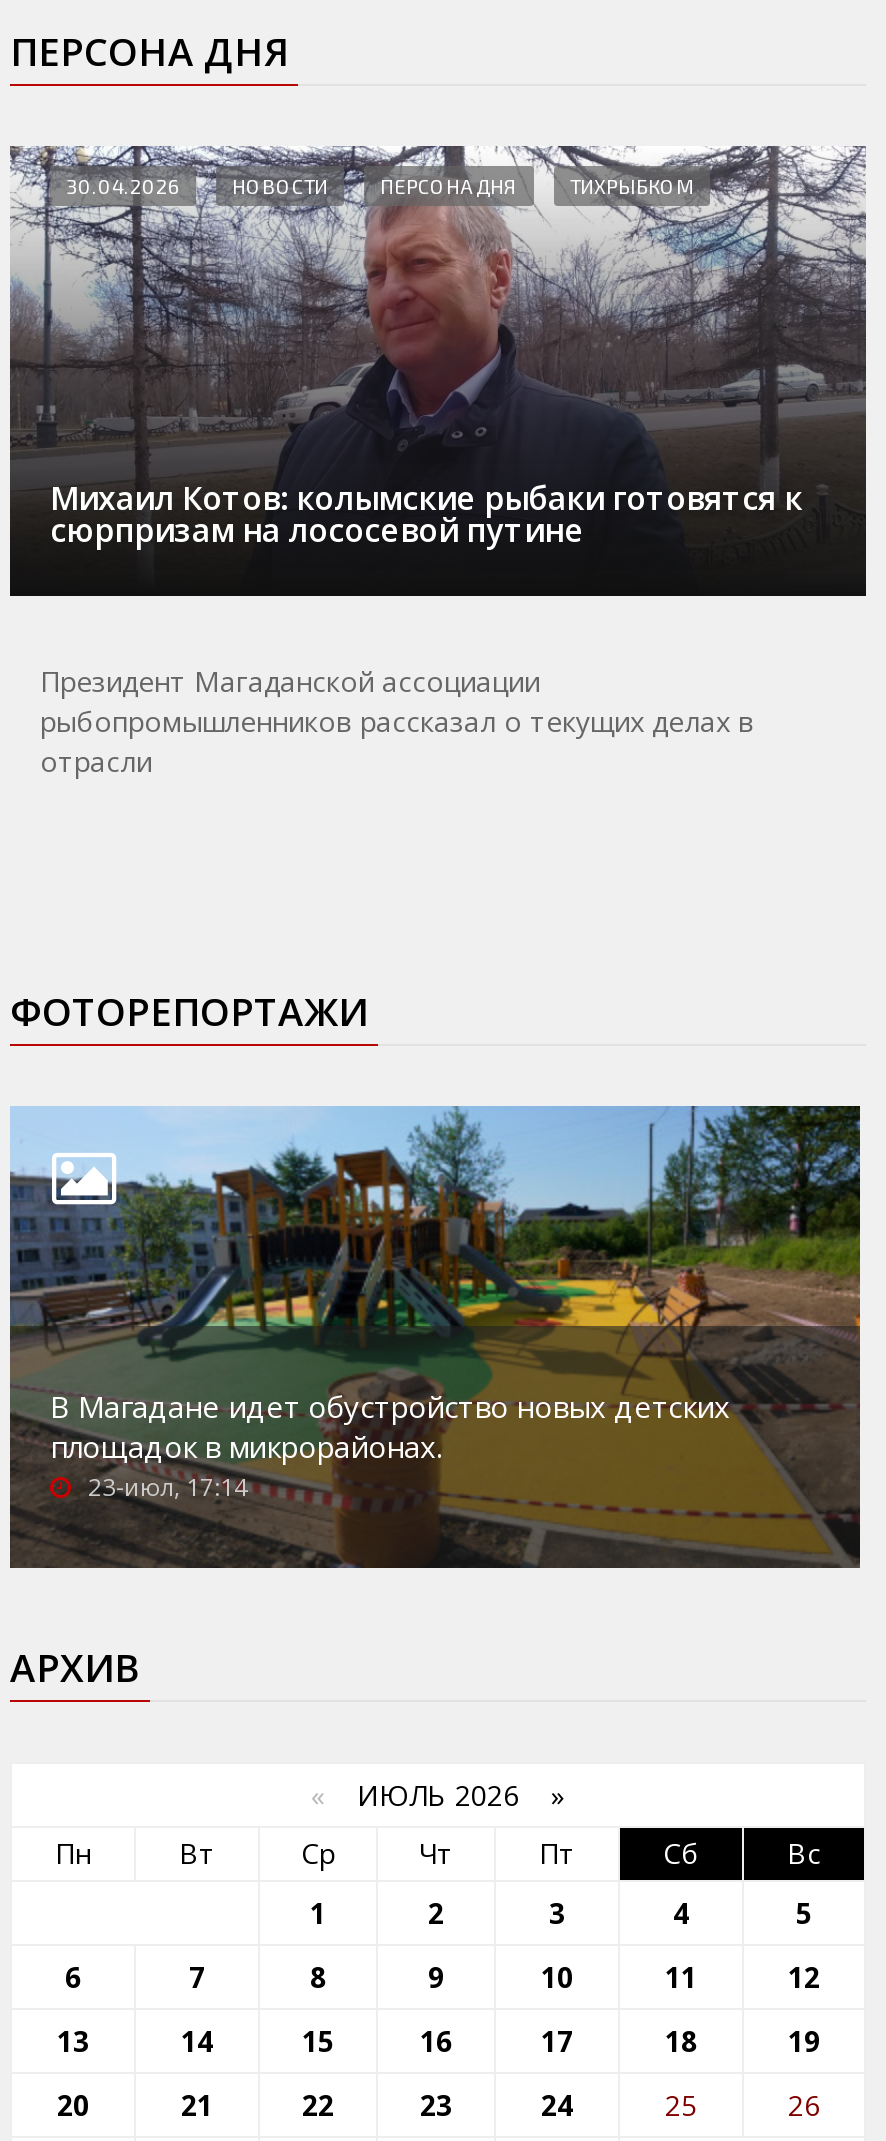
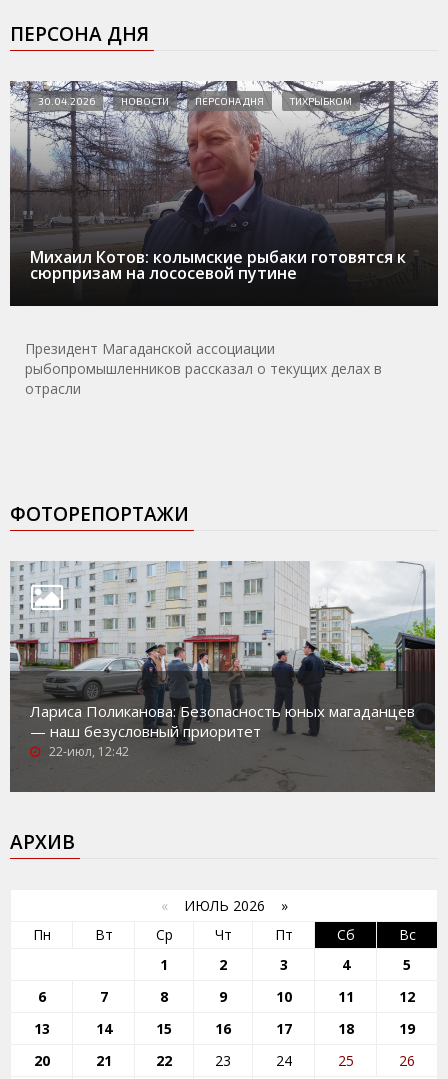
- [image]
- В Магадане идет обустройство новых детских
- площадок в микрорайонах.
- 23-июл, 17:14
+ [image]
+ Лариса Поликанова: Безопасность юных магаданцев
+ — наш безусловный приоритет
+ 22-июл, 12:42
